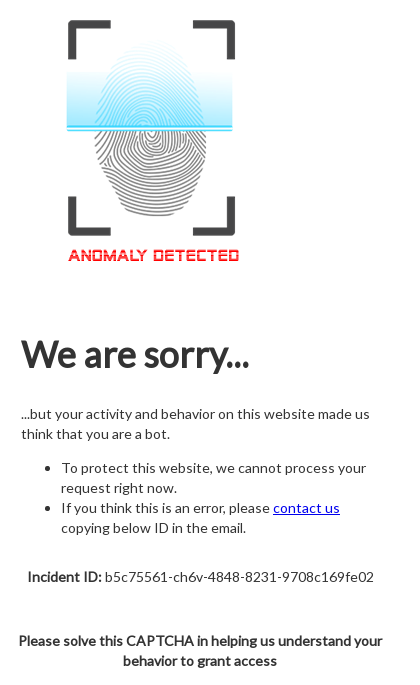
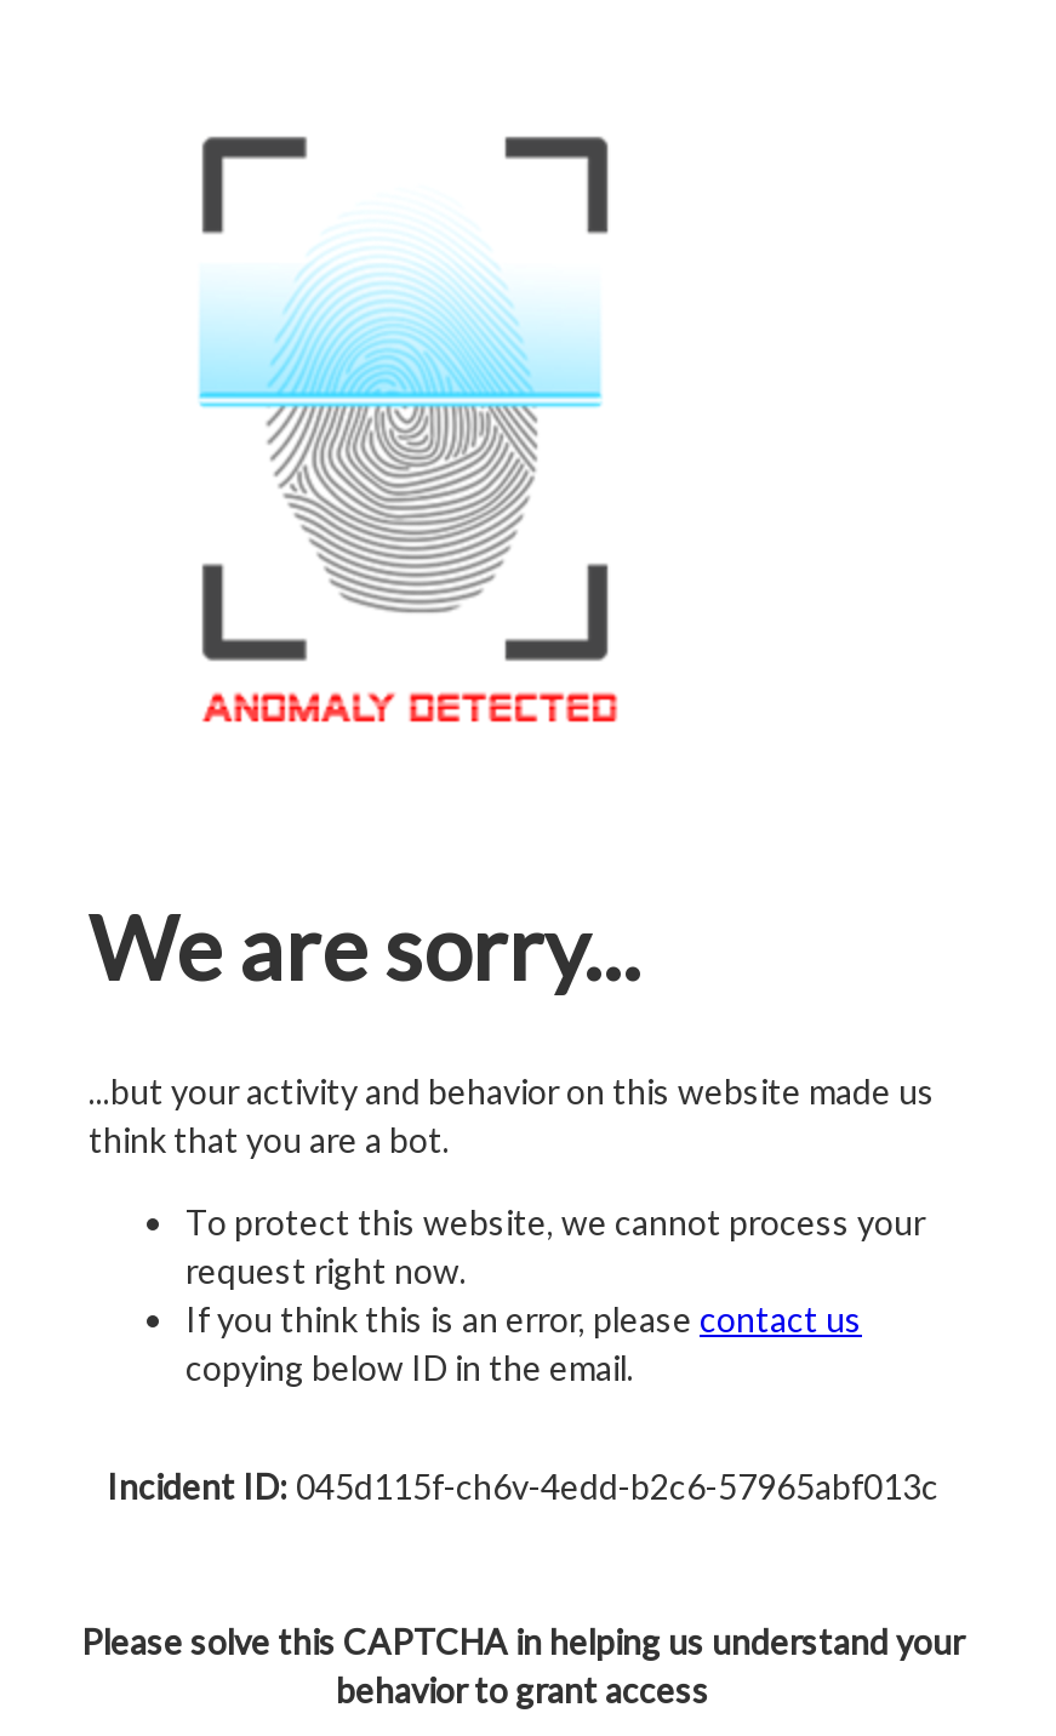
- Incident ID: b5c75561-ch6v-4848-8231-9708c169fe02
+ Incident ID: 045d115f-ch6v-4edd-b2c6-57965abf013c
